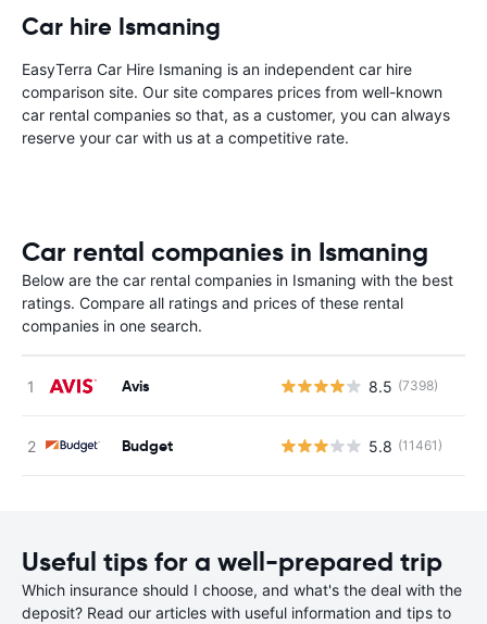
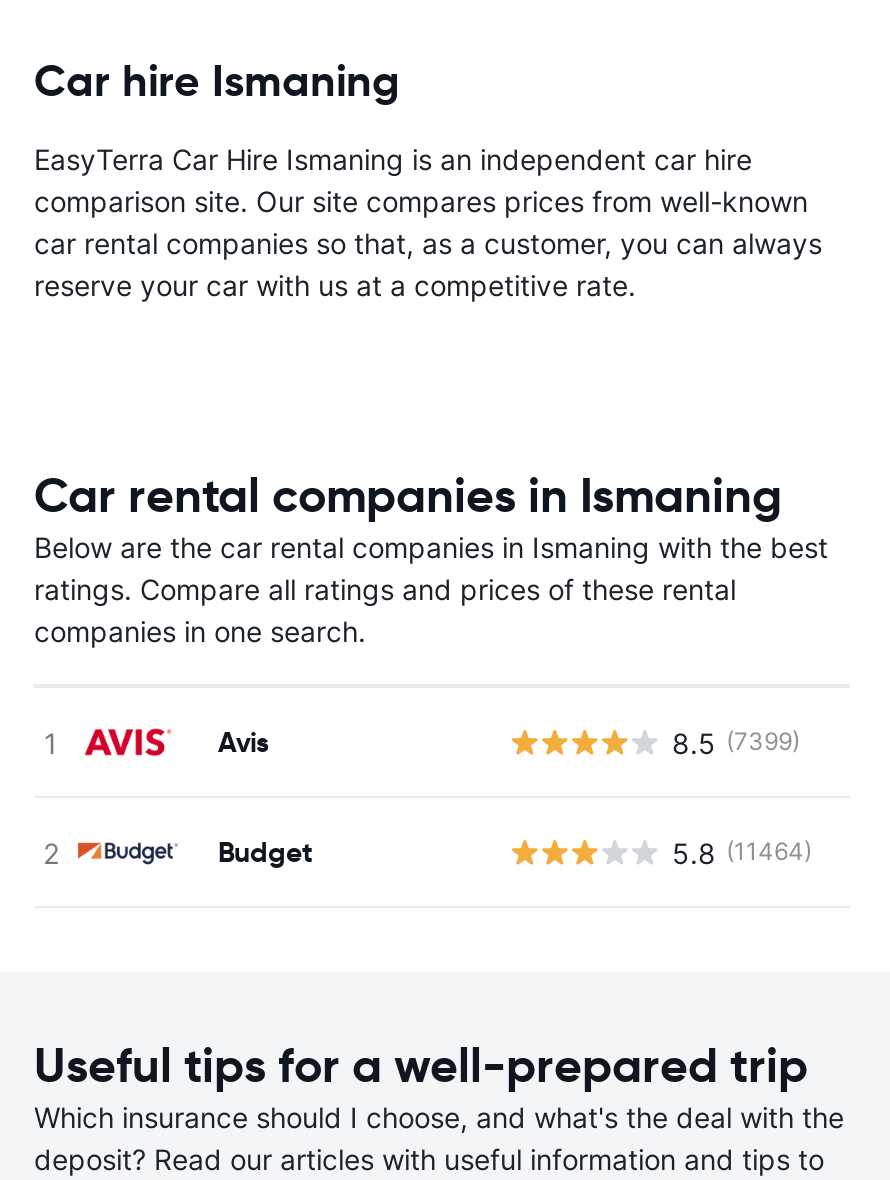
- 8.5 (7398)
+ 8.5 (7399)

- 5.8 (11461)
+ 5.8 (11464)
